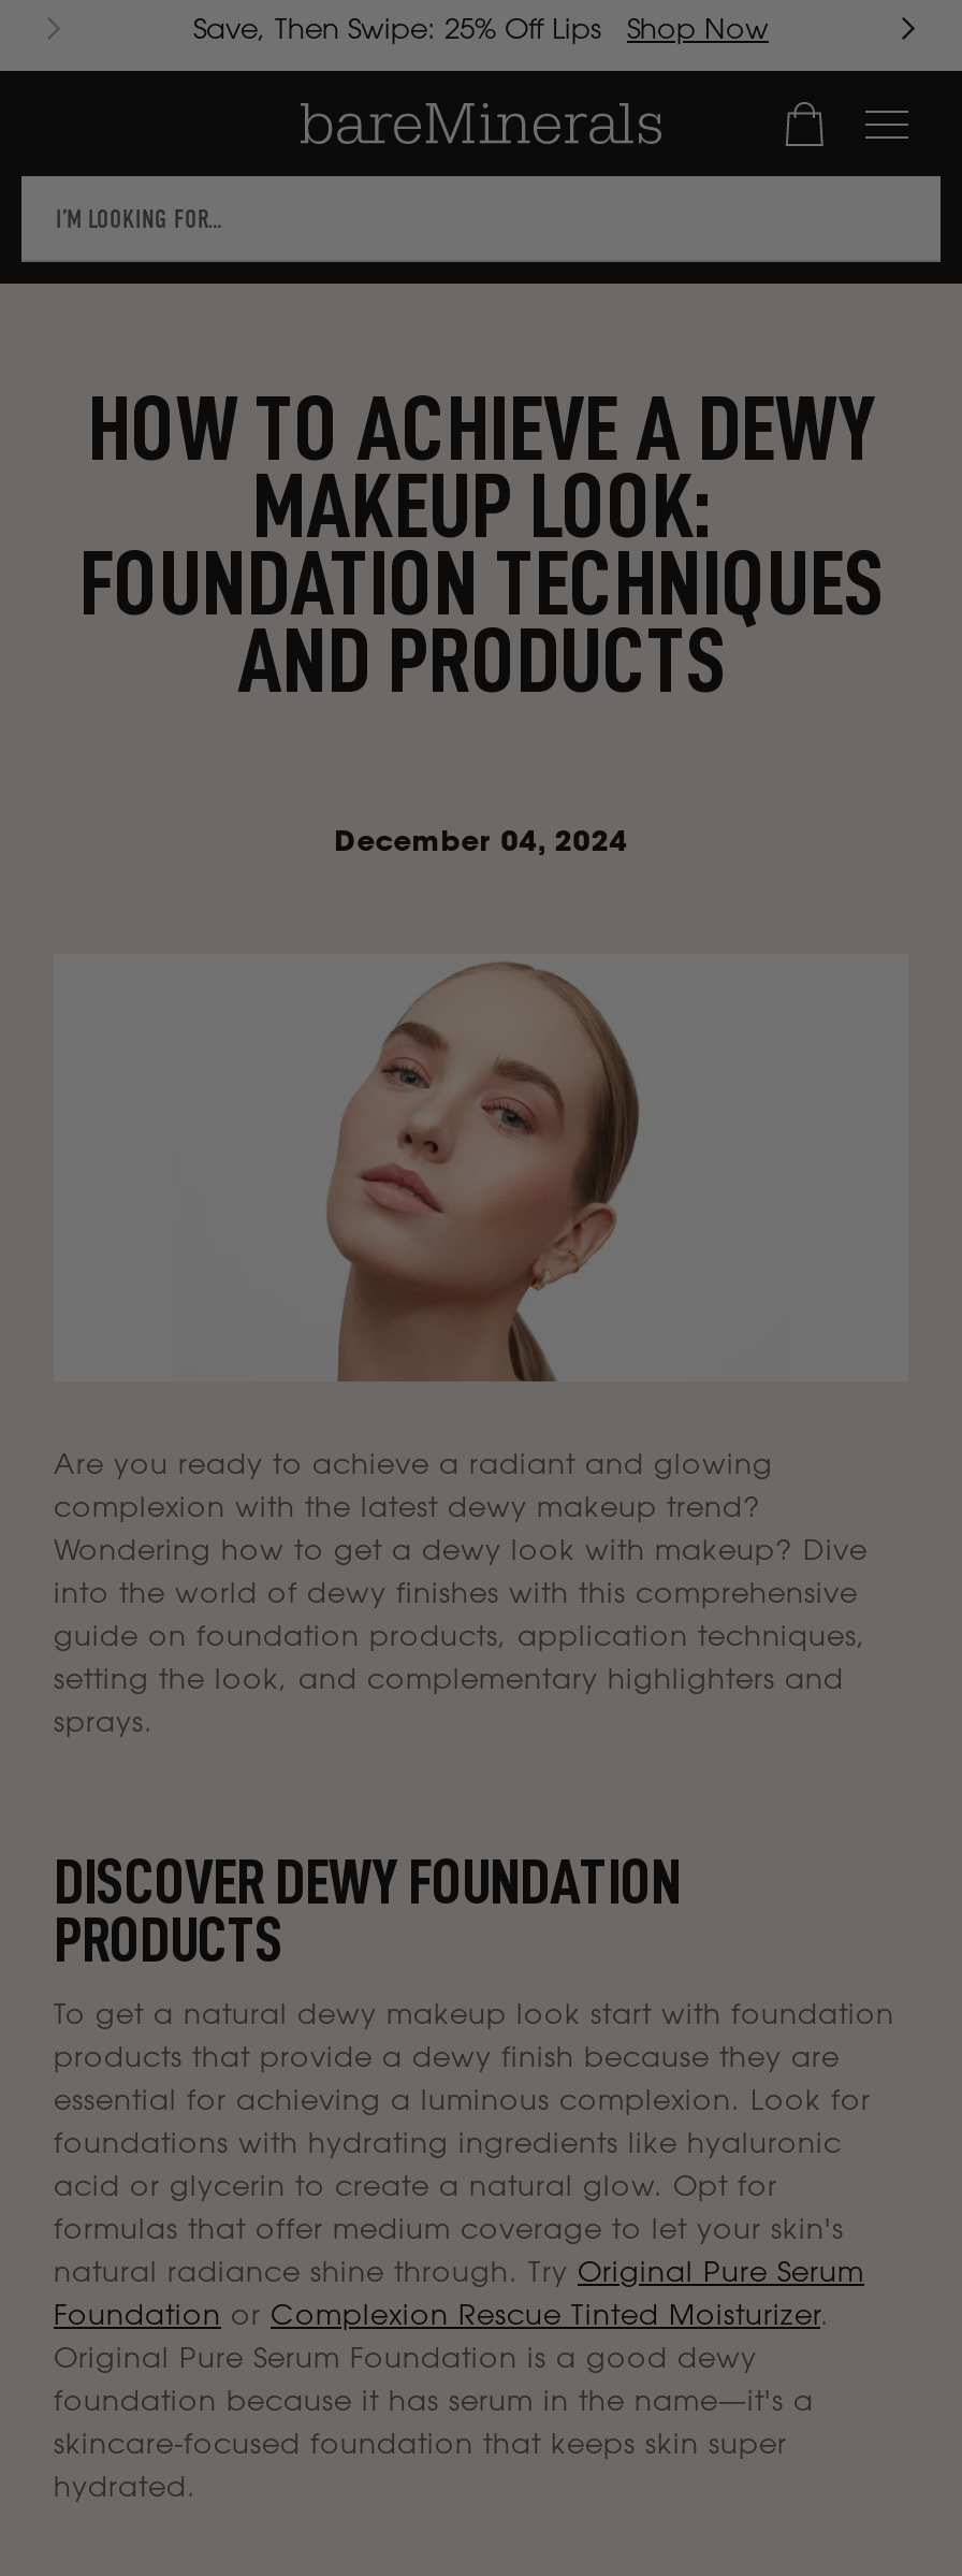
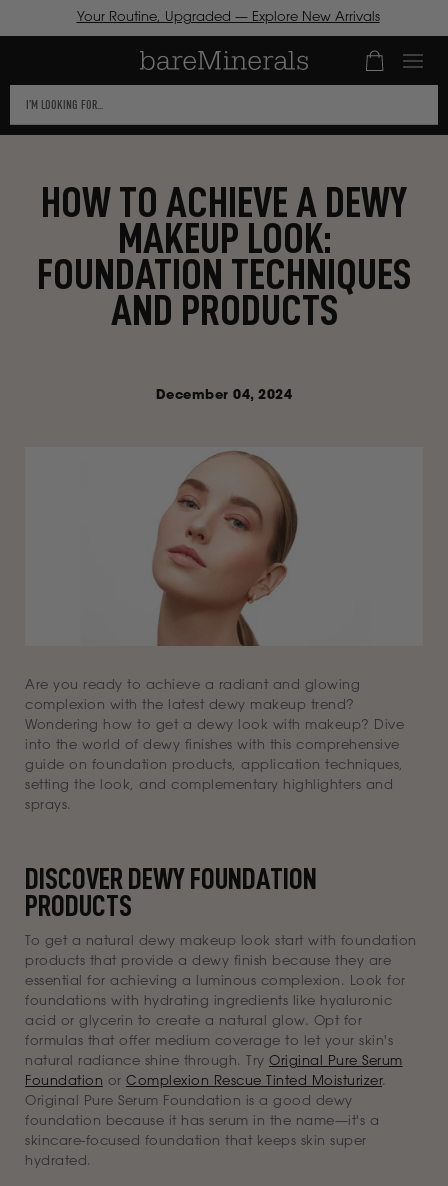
- Save, Then Swipe: 25% Off Lips
- Shop Now
+ Your Routine, Upgraded — Explore New Arrivals
